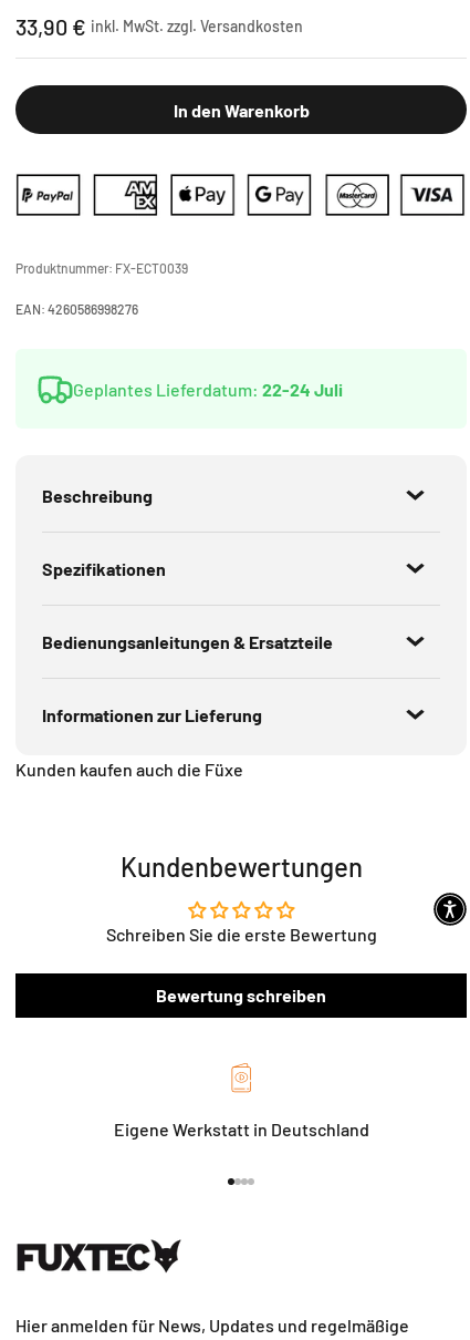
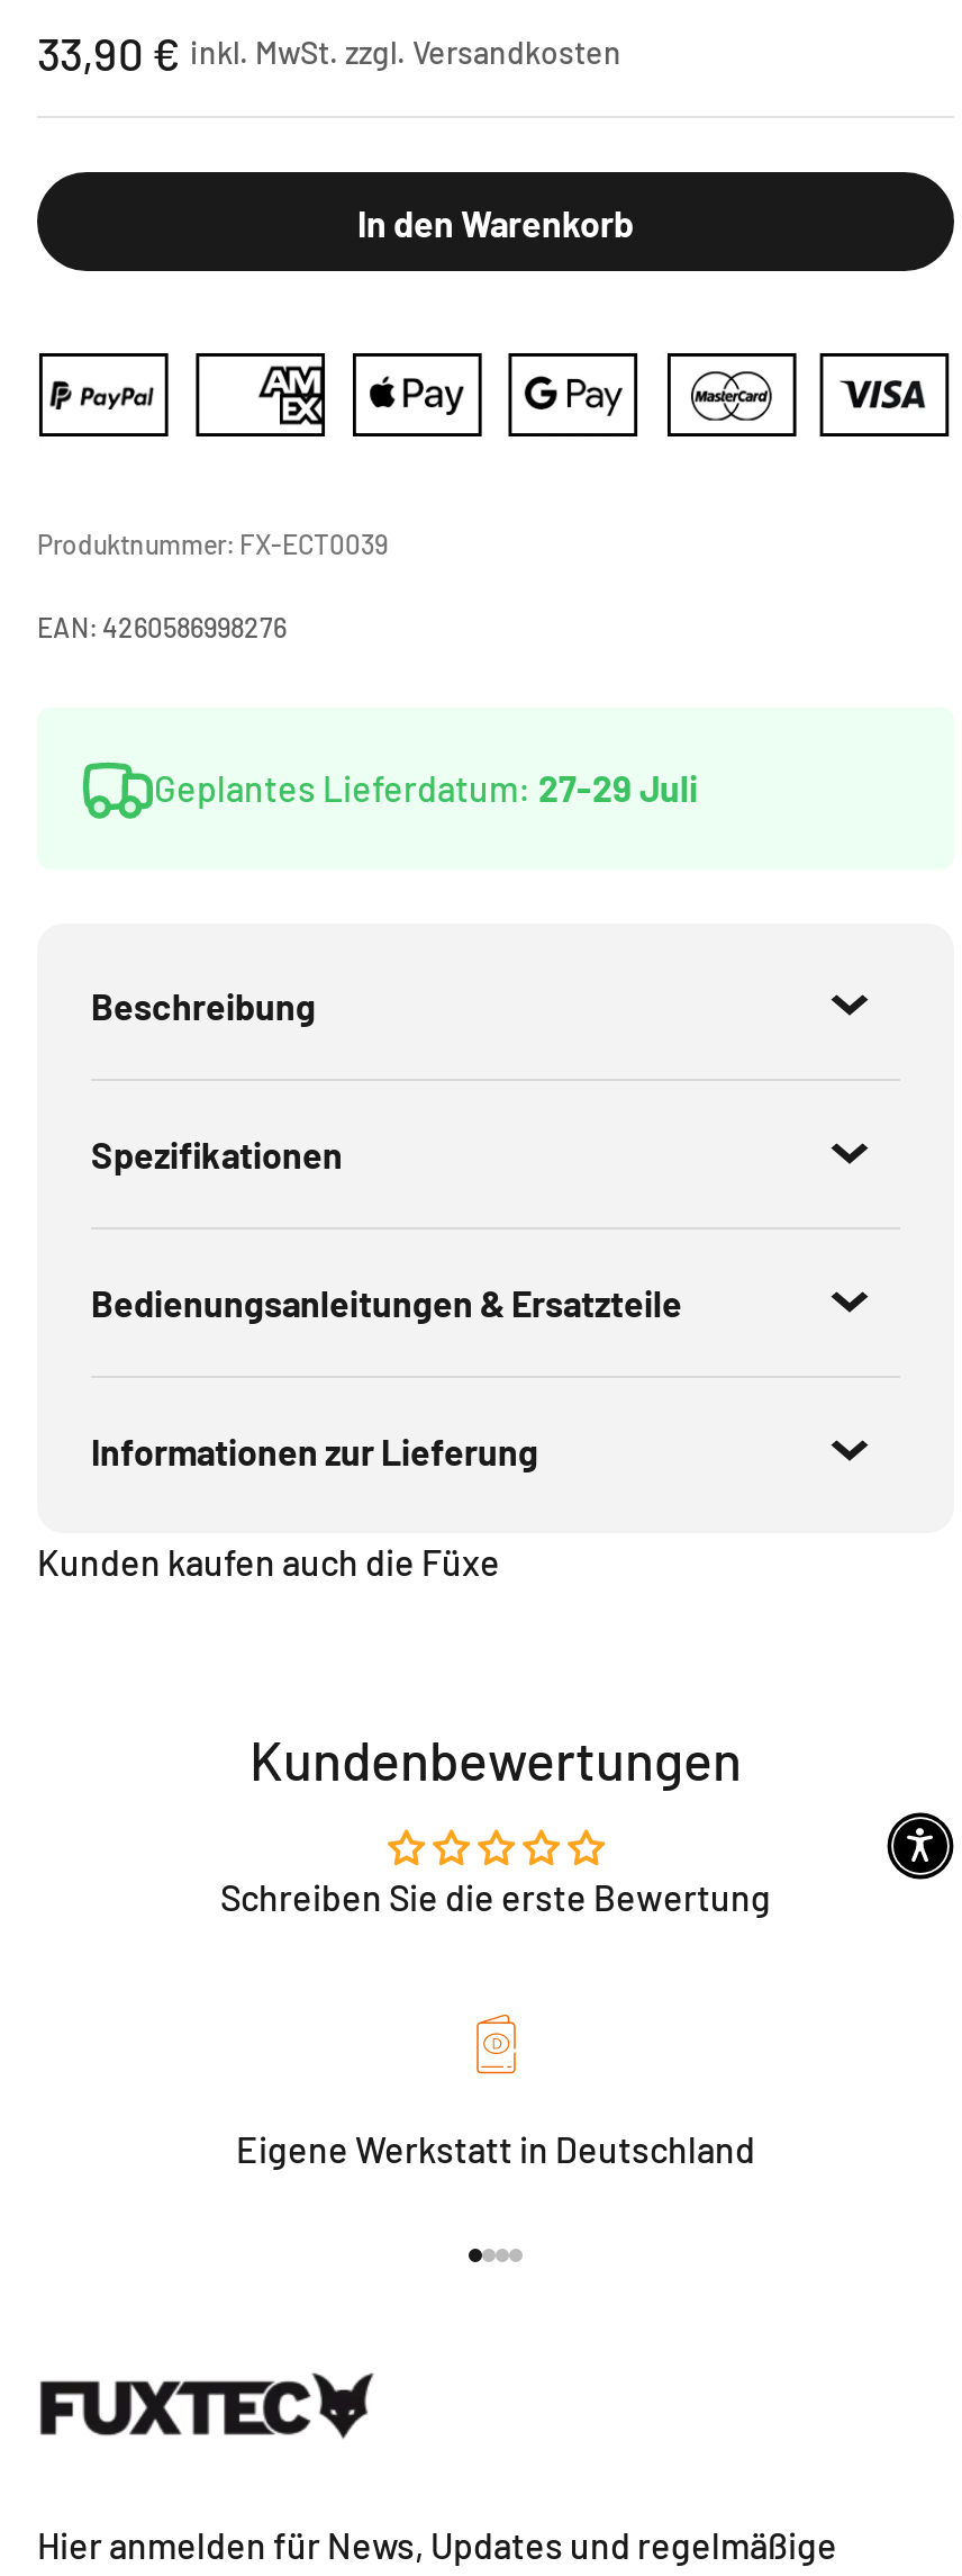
- Geplantes Lieferdatum: 22-24 Juli
+ Geplantes Lieferdatum: 27-29 Juli

- Bewertung schreiben
